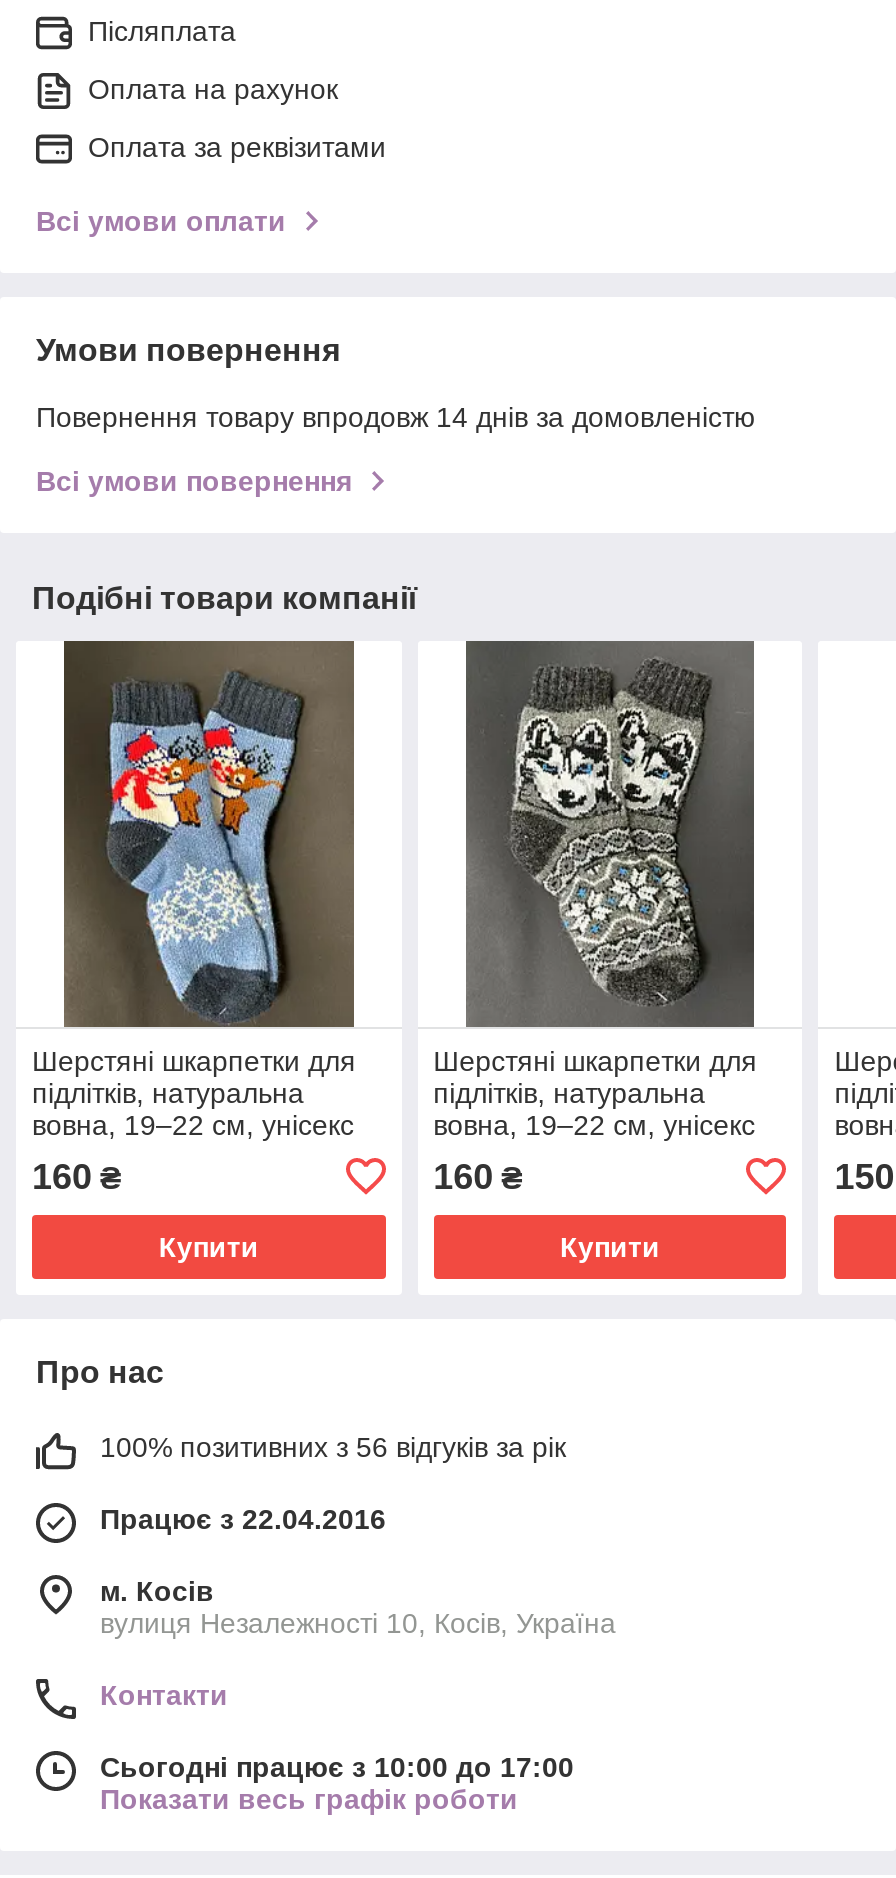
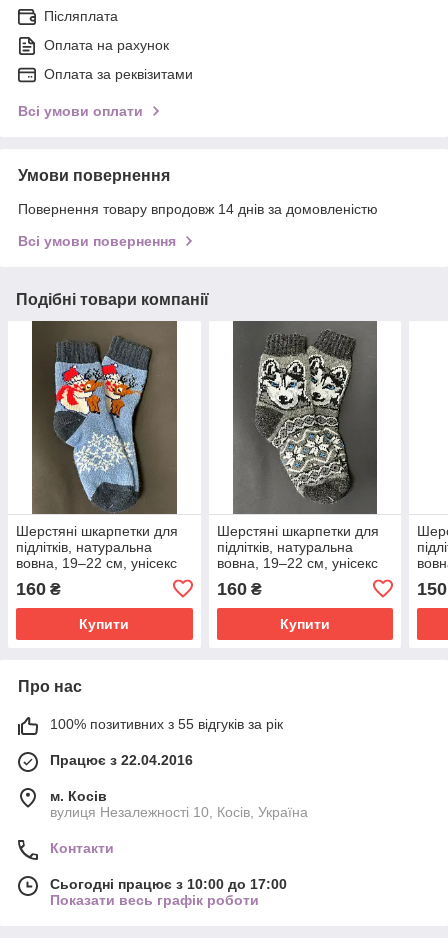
- 100% позитивних з 56 відгуків за рік
+ 100% позитивних з 55 відгуків за рік
